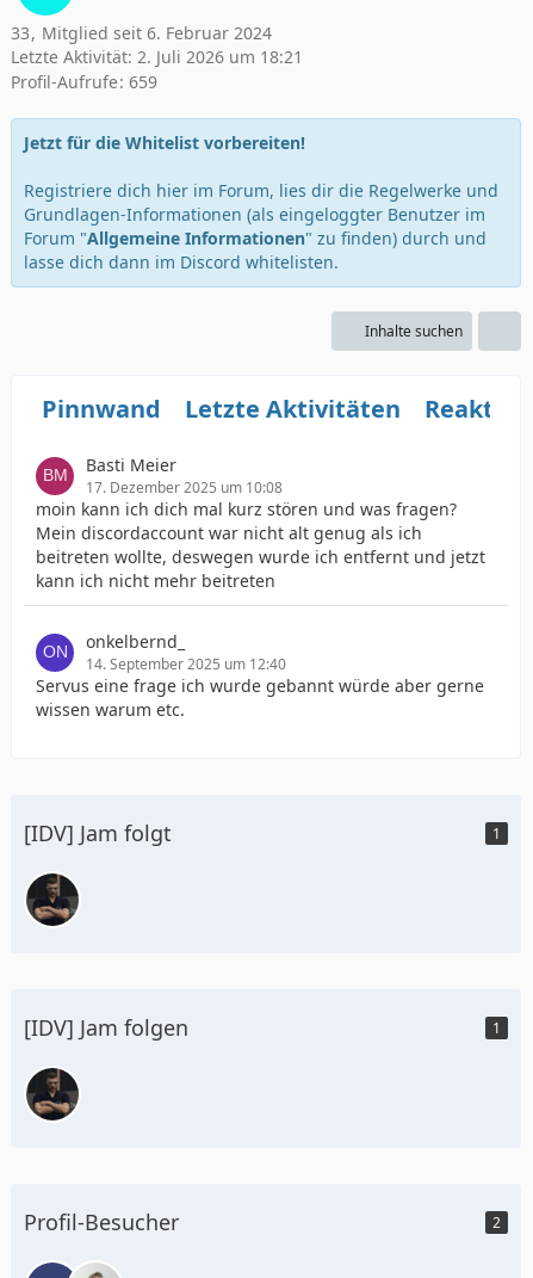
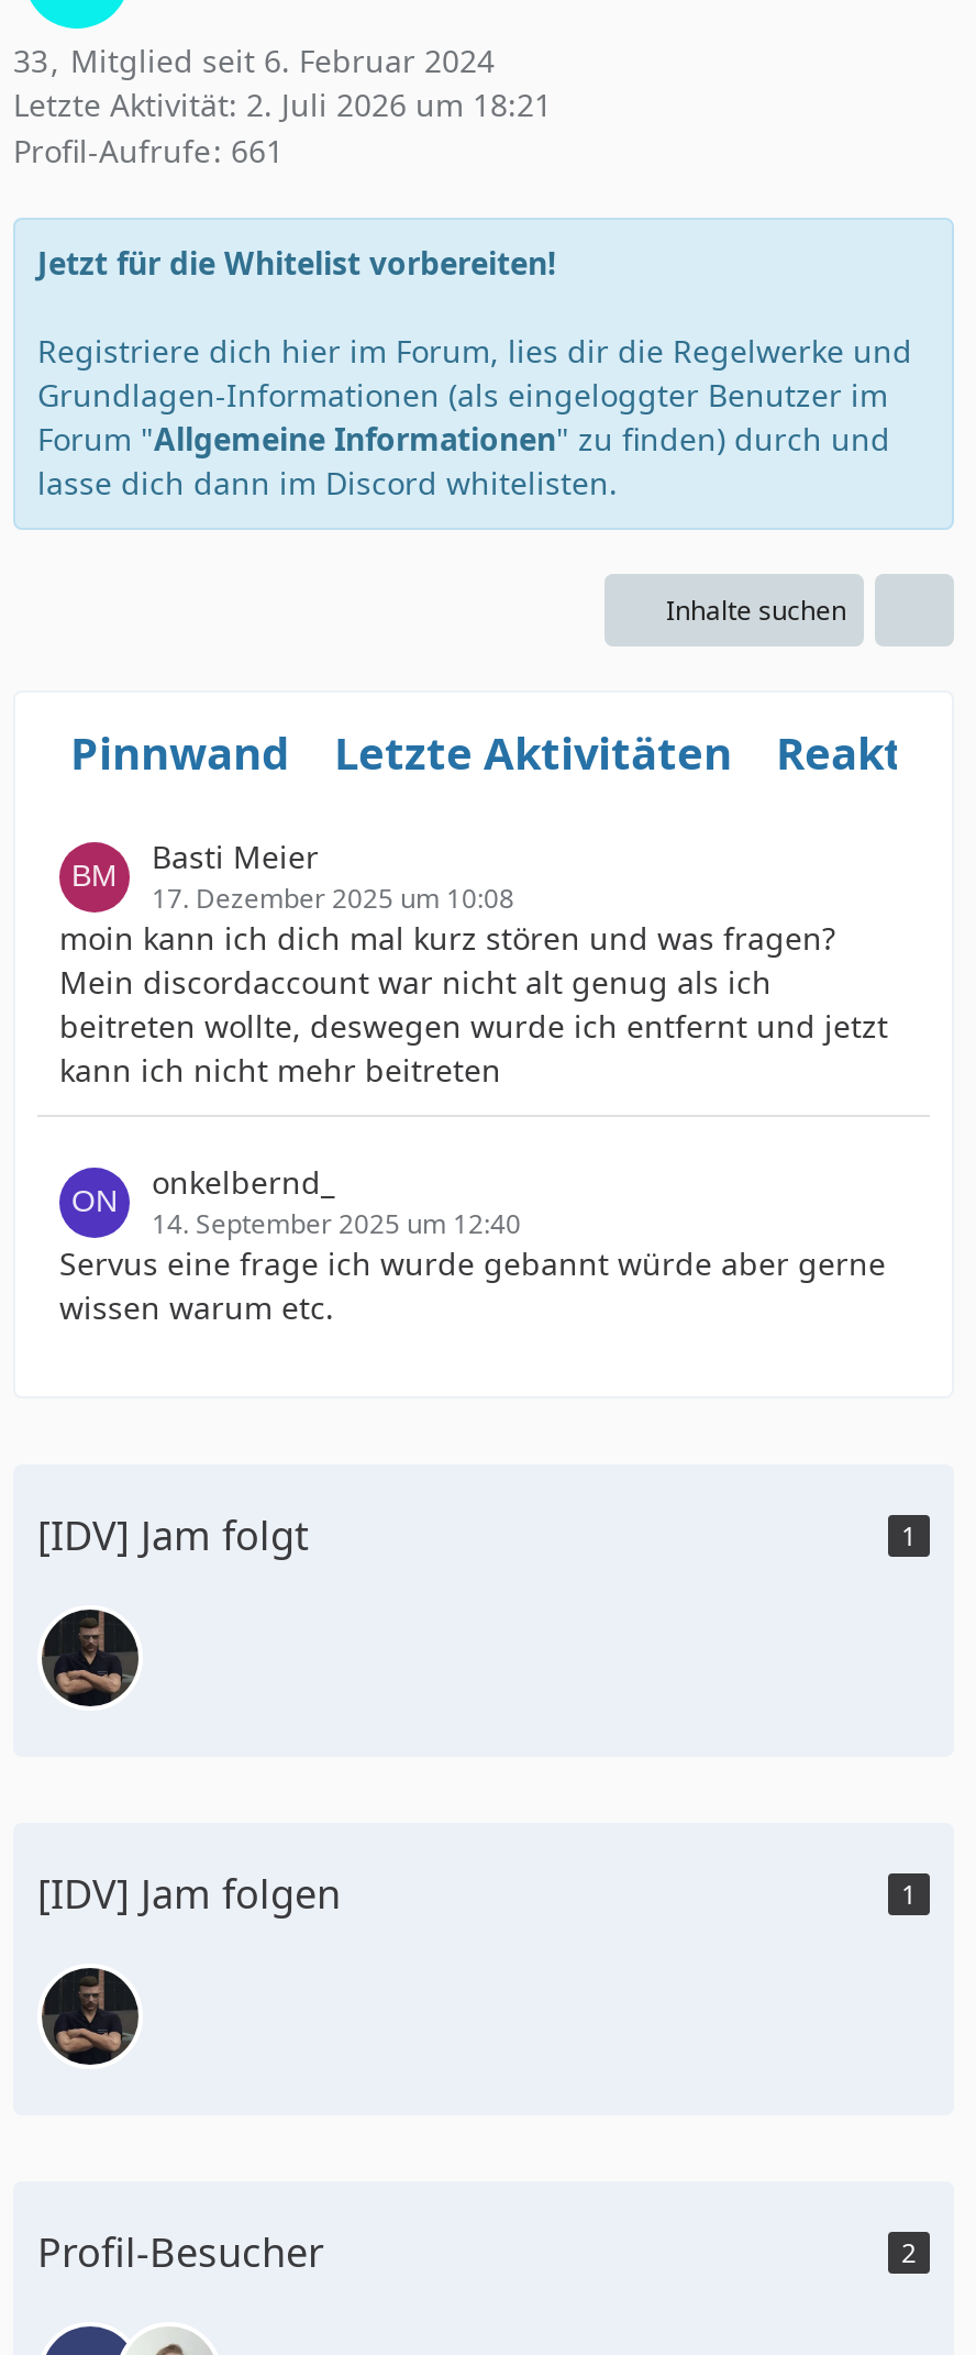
- Profil-Aufrufe 659
+ Profil-Aufrufe 661
